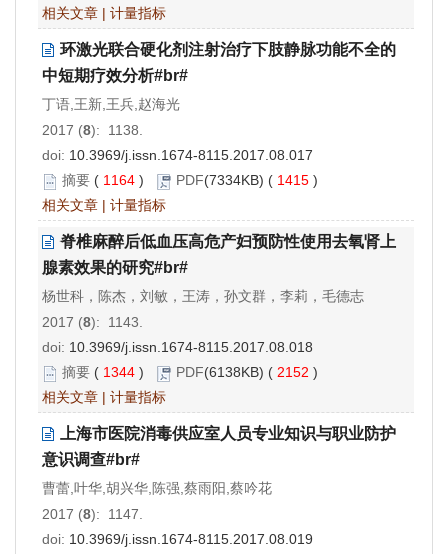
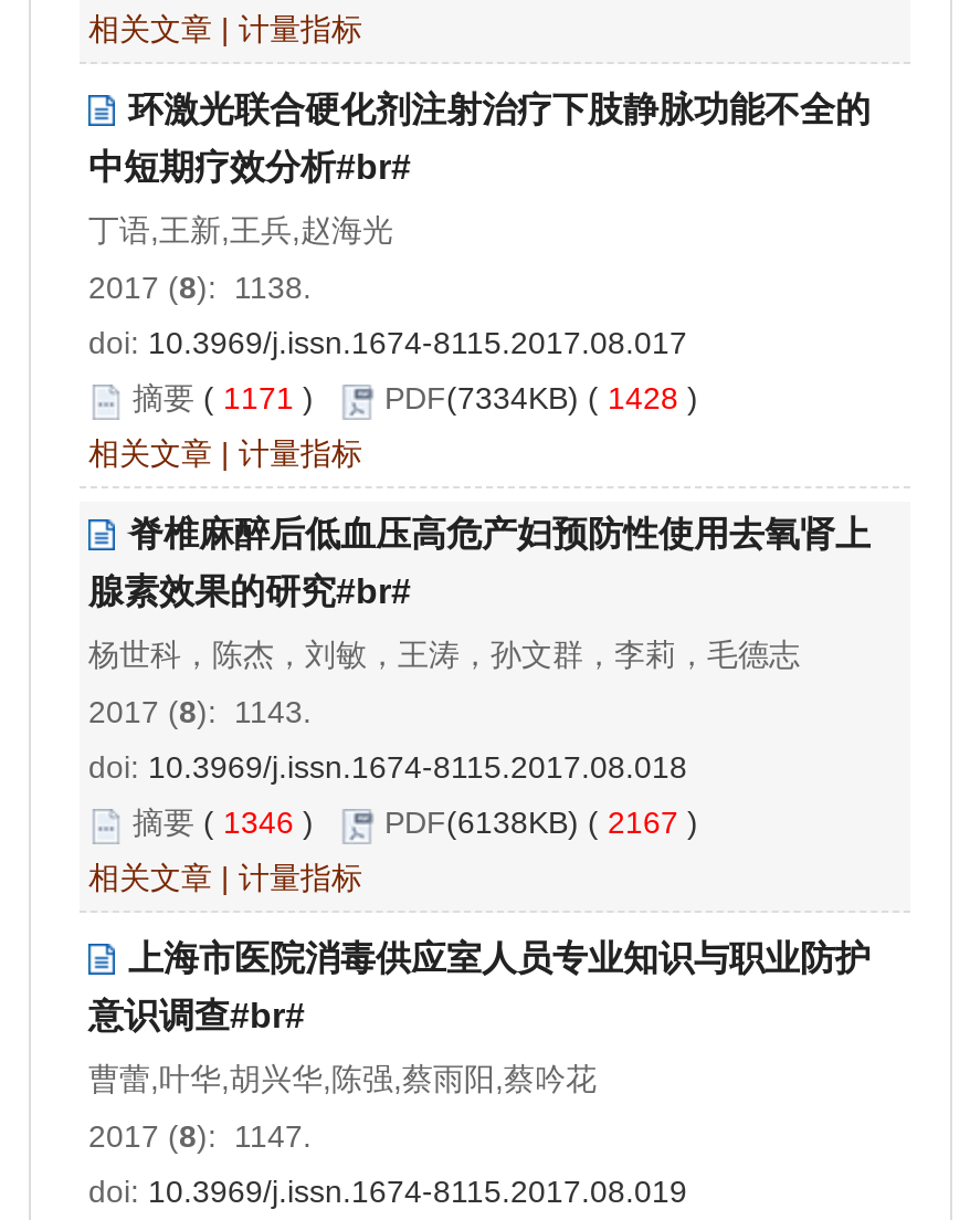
- 摘要(1164)
+ 摘要(1171)

- PDF(7334KB) (1415)
+ PDF(7334KB) (1428)

- 摘要(1344)
+ 摘要(1346)

- PDF(6138KB) (2152)
+ PDF(6138KB) (2167)
